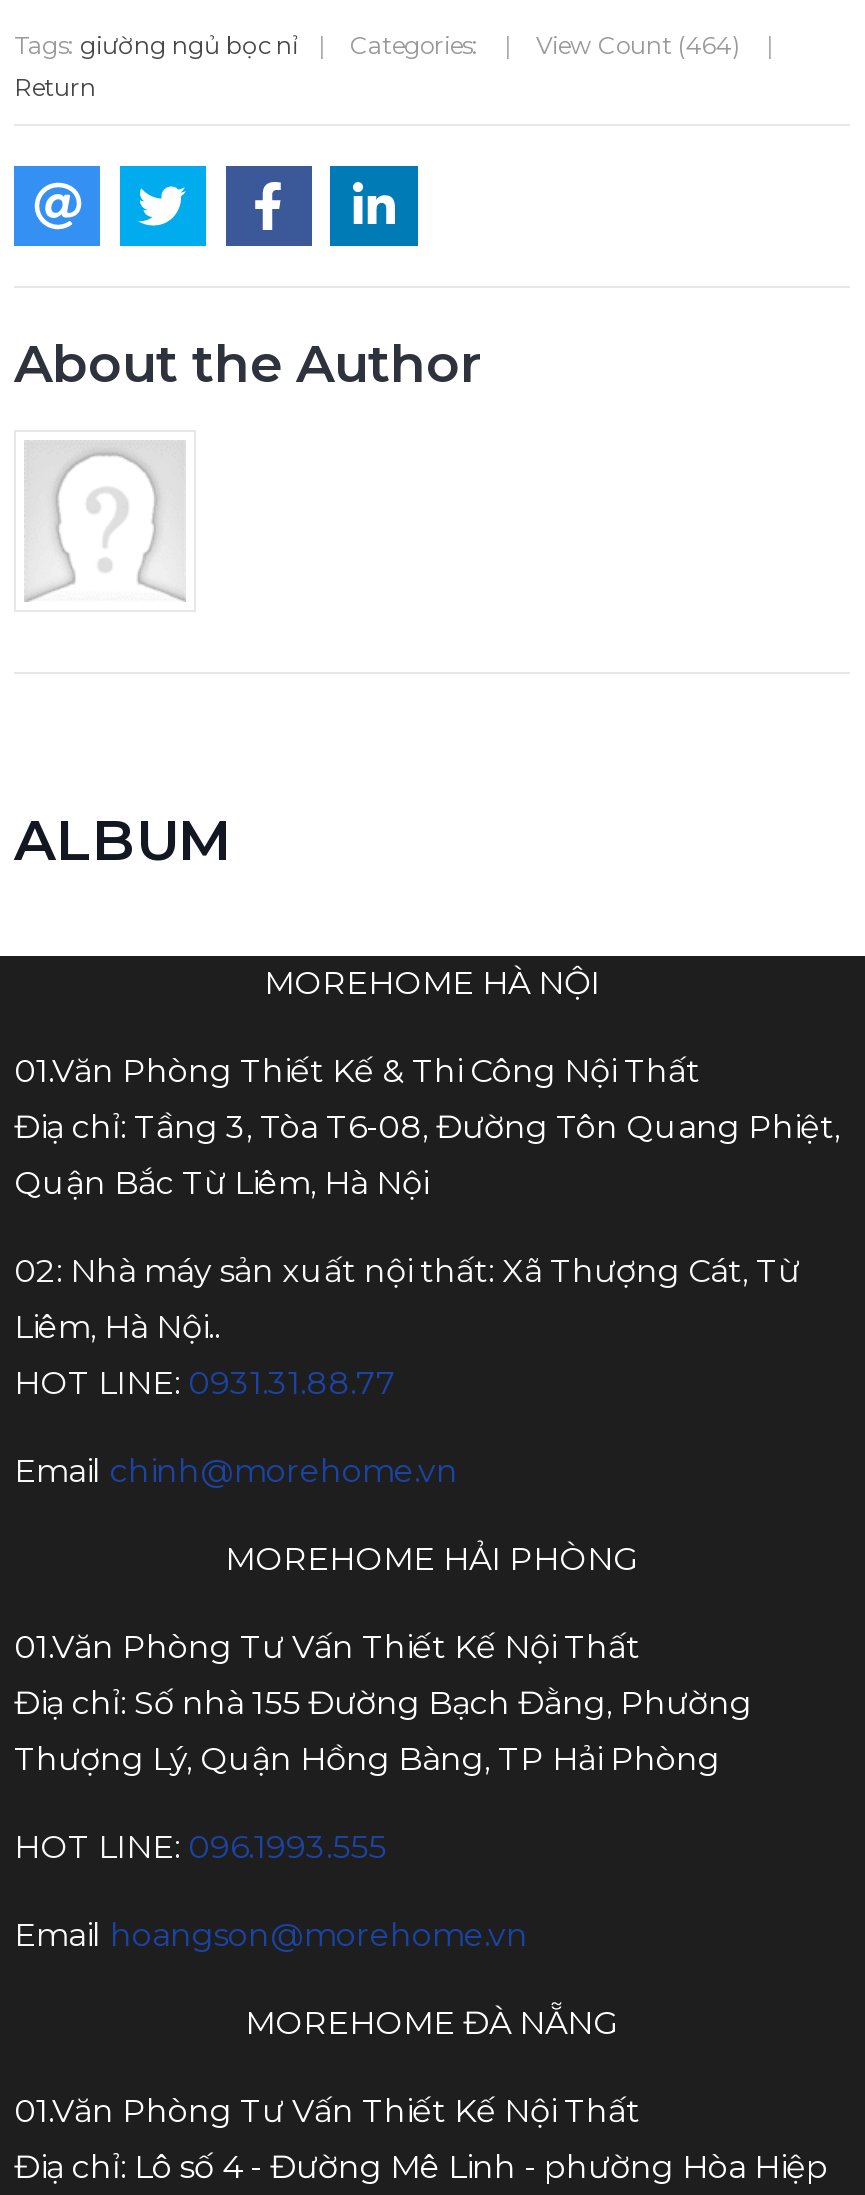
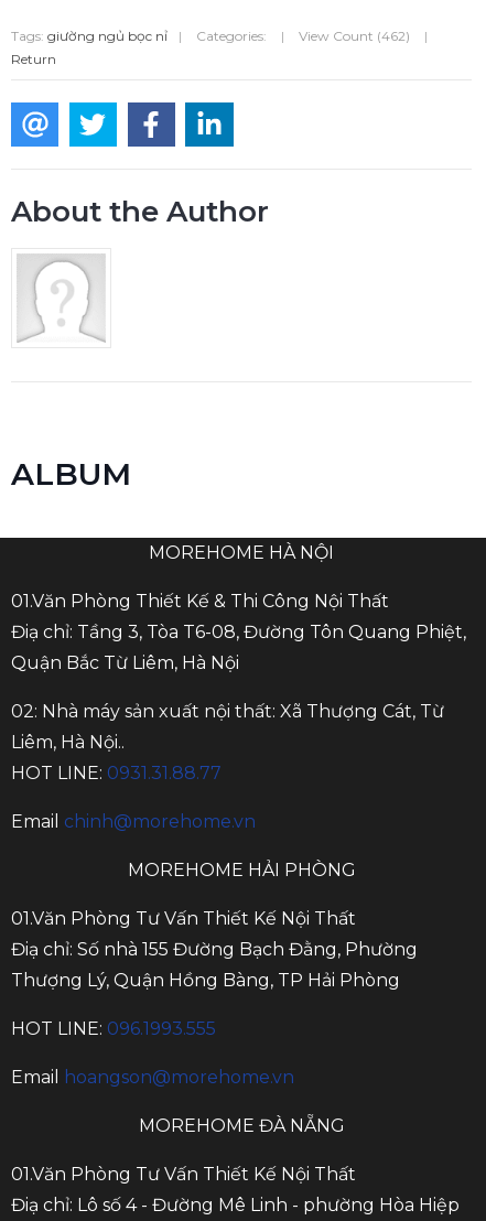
- View Count (464)
+ View Count (462)
